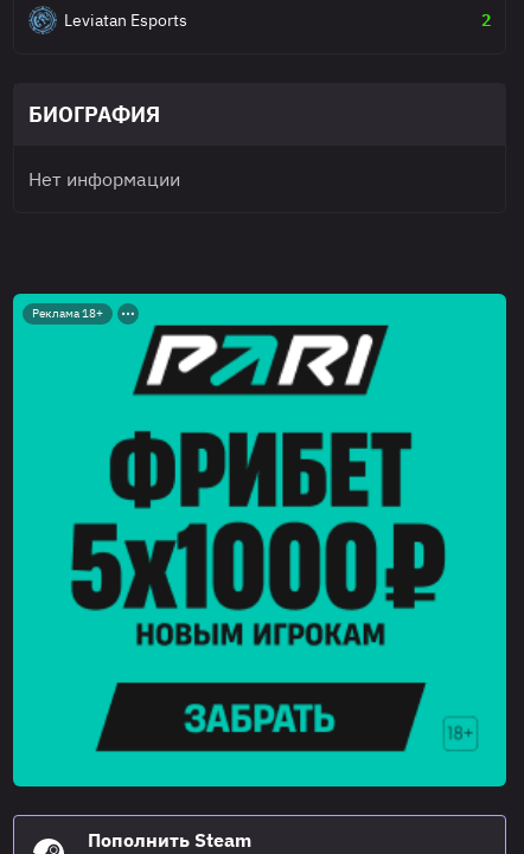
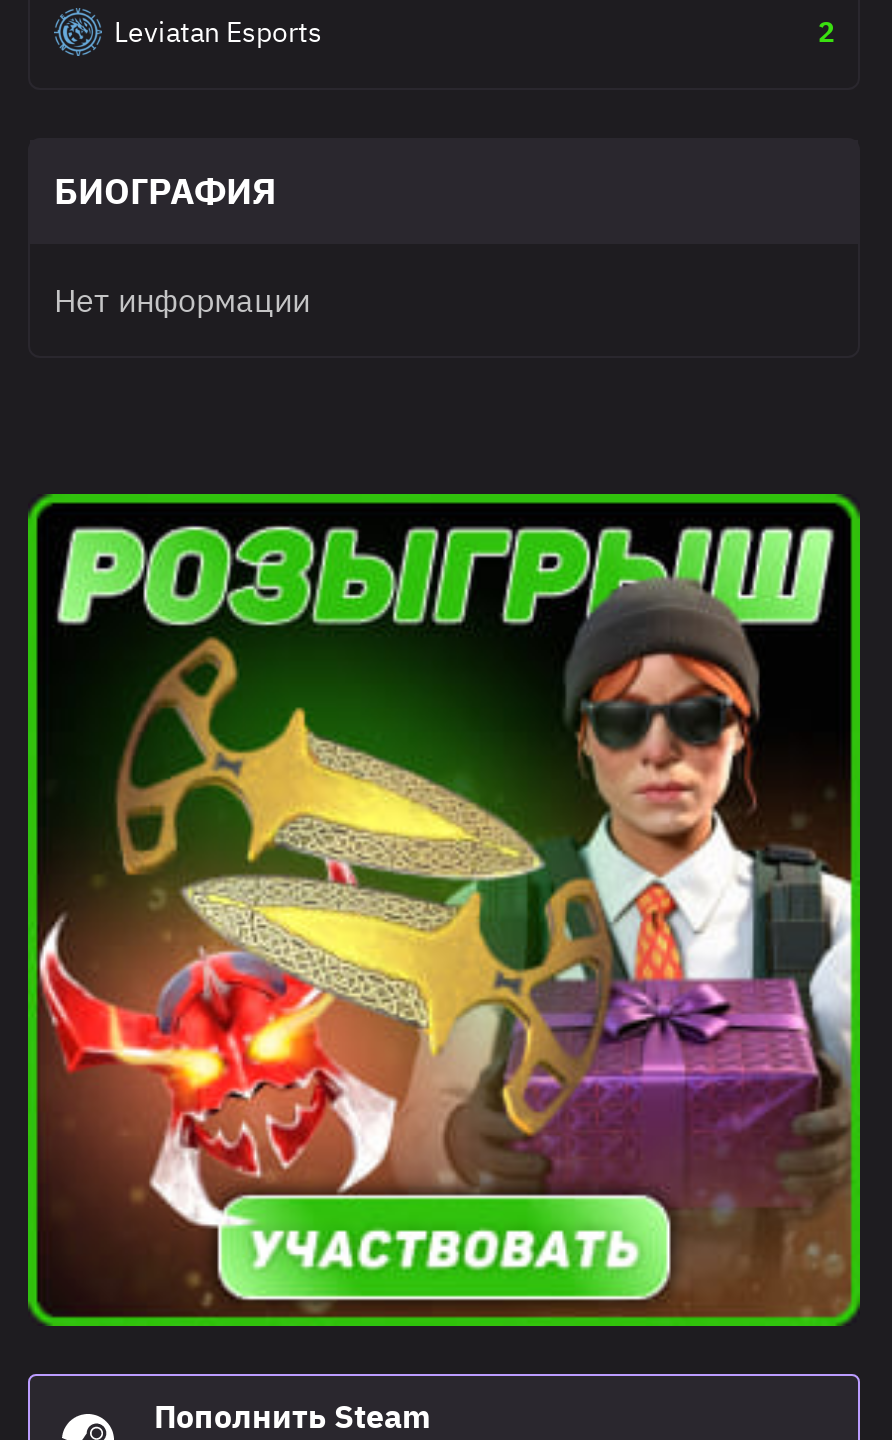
- [image]
+ [image]

- Реклама 18+
